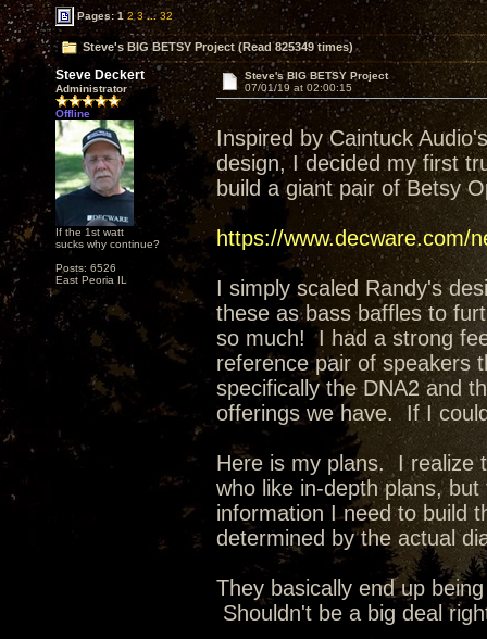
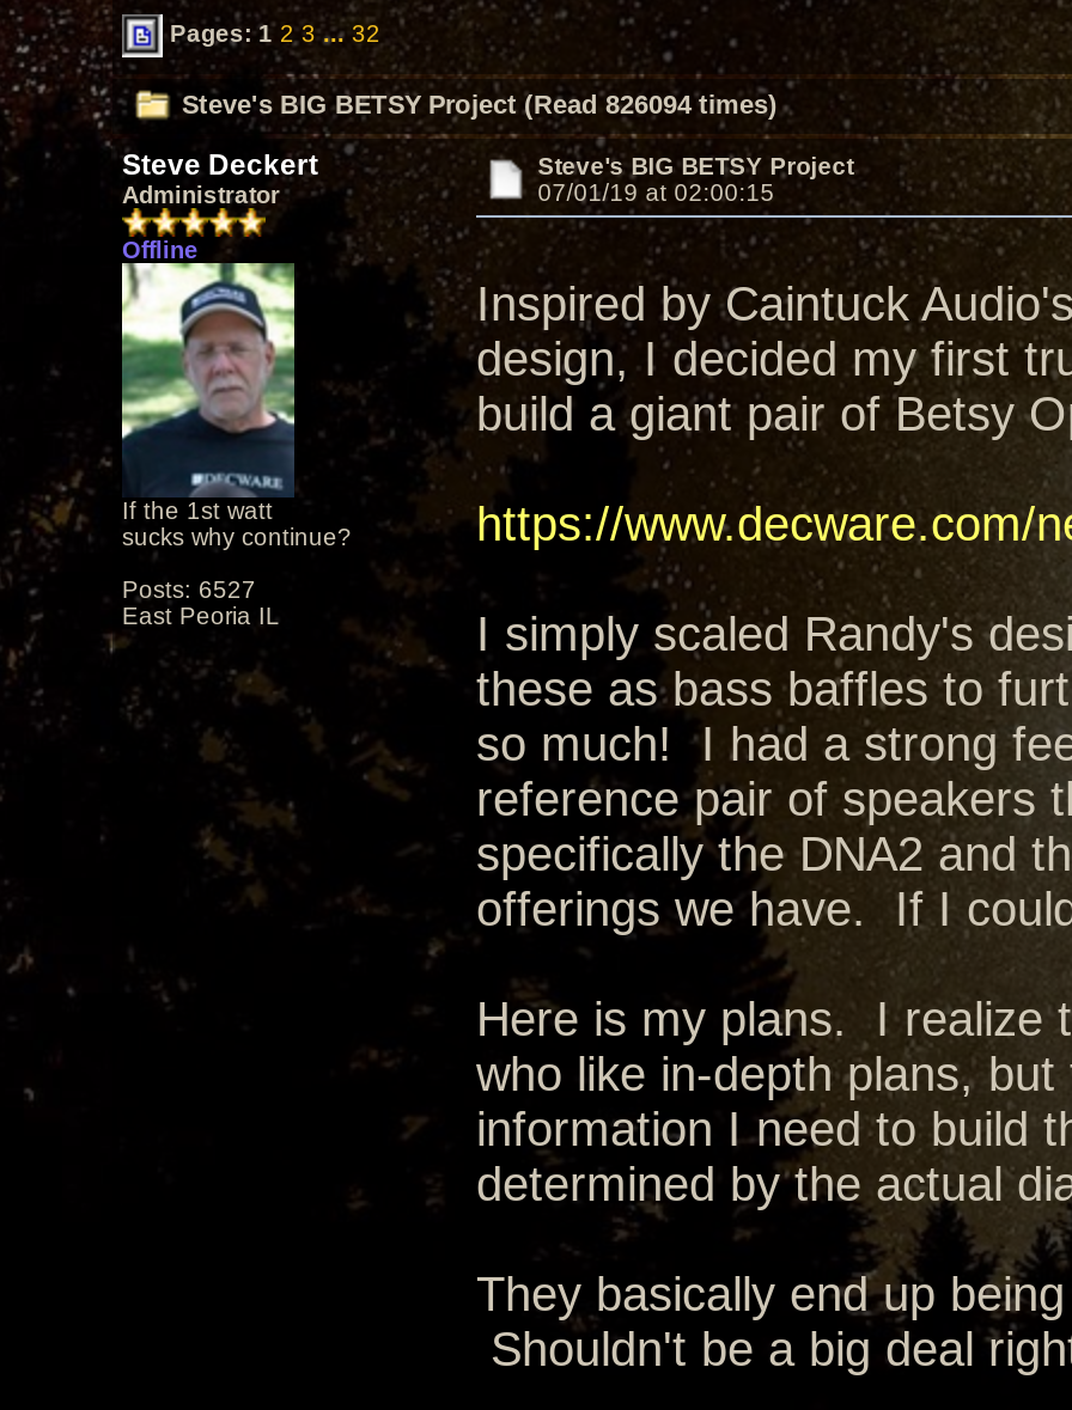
- Steve's BIG BETSY Project (Read 825349 times)
+ Steve's BIG BETSY Project (Read 826094 times)

- Posts: 6526
+ Posts: 6527
